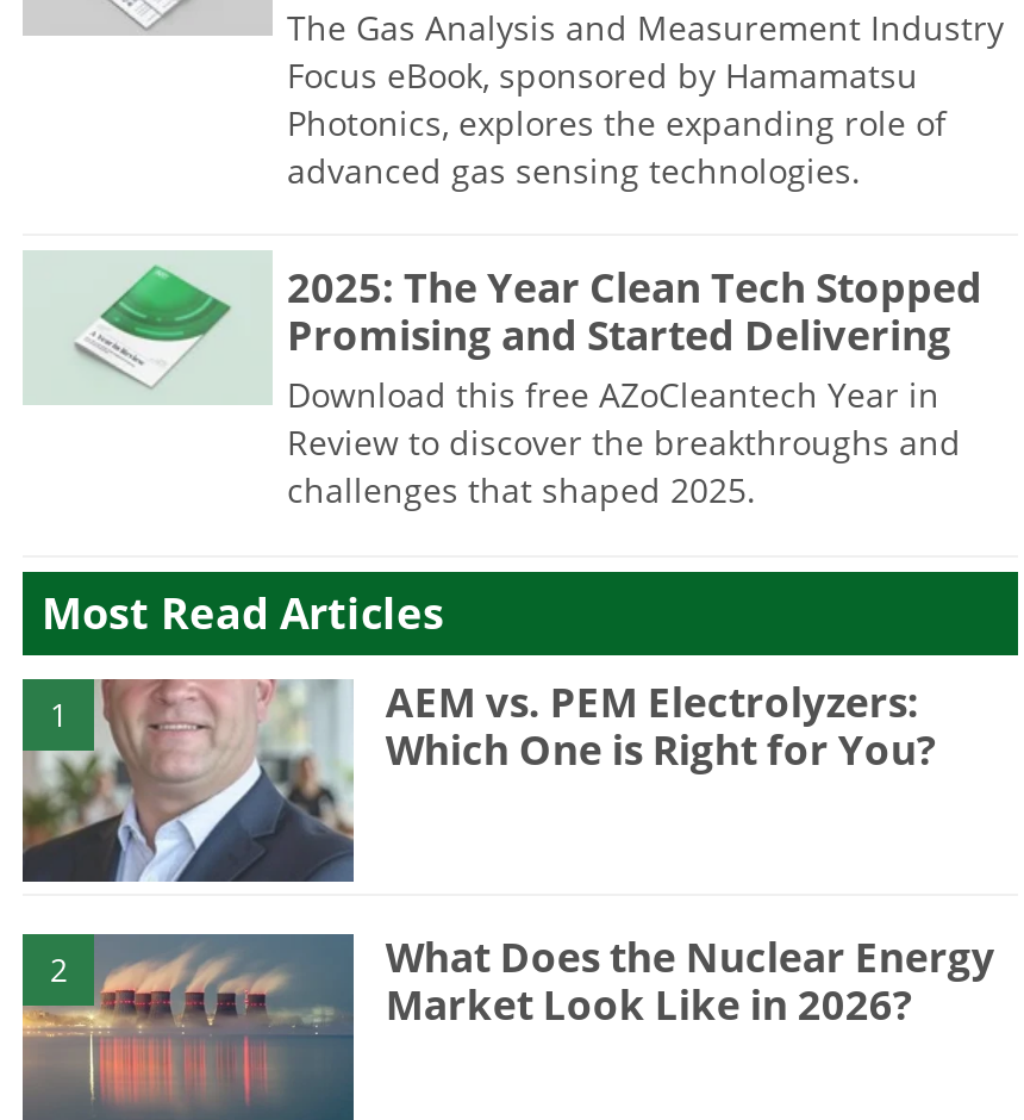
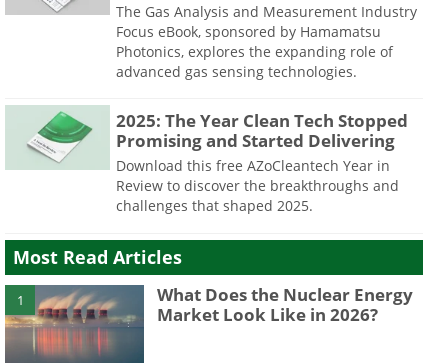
- [image]
- AEM vs. PEM Electrolyzers:
- Which One is Right for You?

- 2
